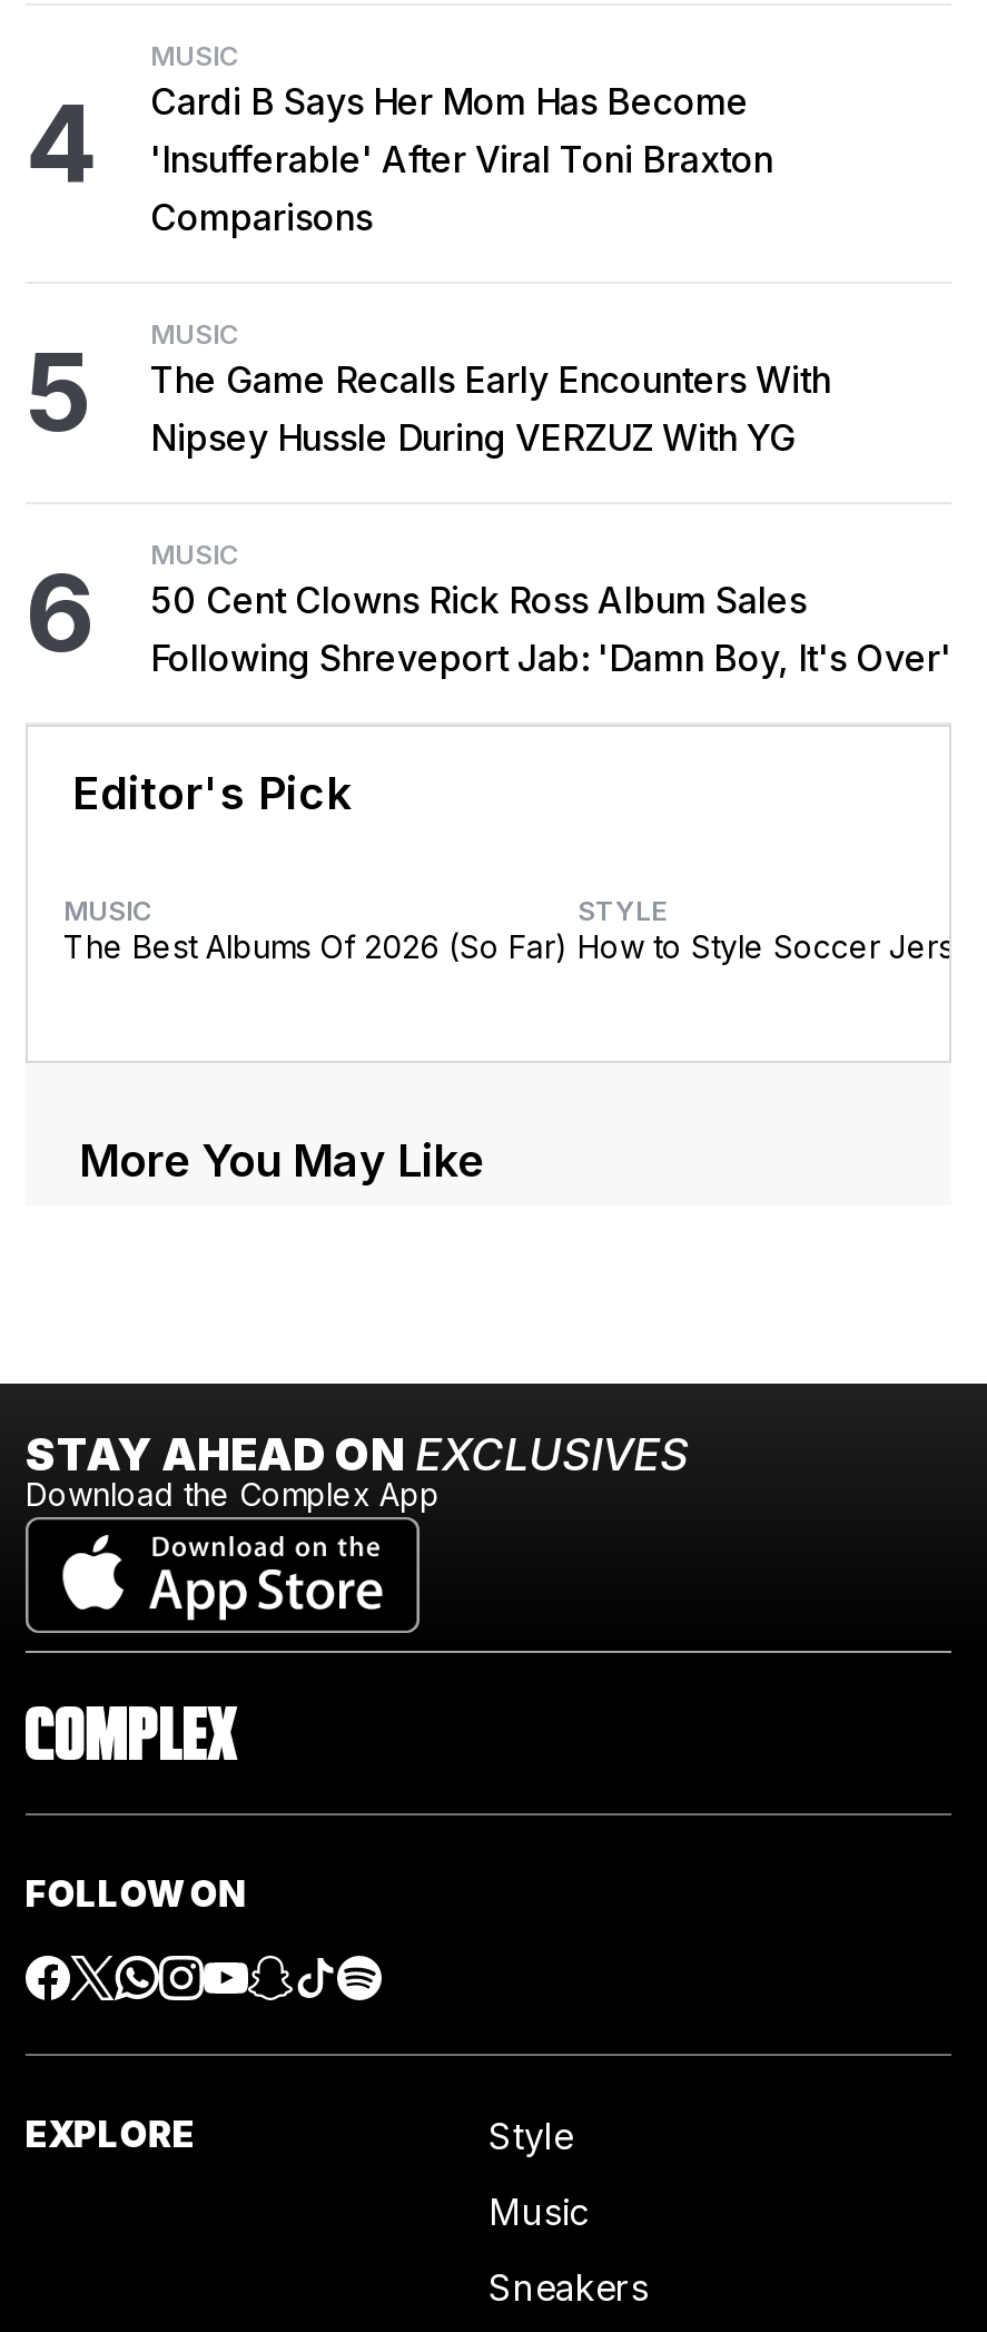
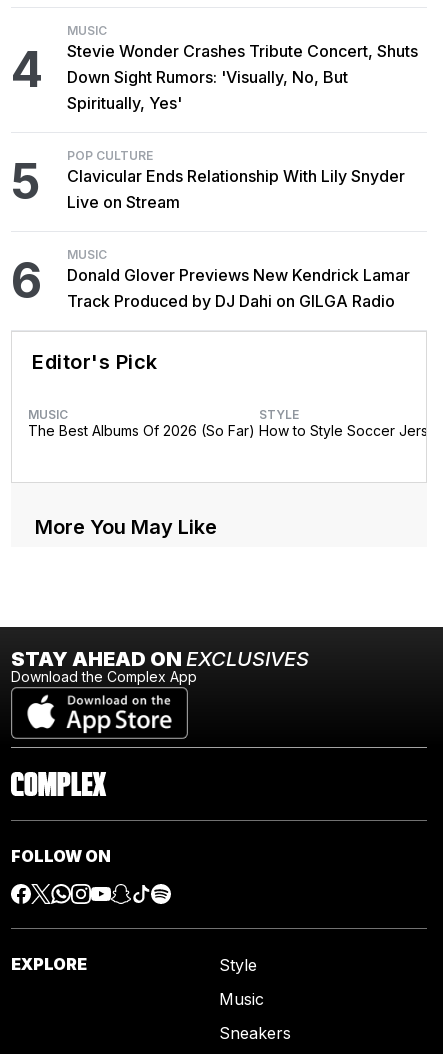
- Cardi B Says Her Mom Has Become
- 'Insufferable' After Viral Toni Braxton
- Comparisons
+ Stevie Wonder Crashes Tribute Concert, Shuts
+ Down Sight Rumors: 'Visually, No, But
+ Spiritually, Yes'

- MUSIC
- The Game Recalls Early Encounters With
- Nipsey Hussle During VERZUZ With YG
+ POP CULTURE
+ Clavicular Ends Relationship With Lily Snyder
+ Live on Stream

- 50 Cent Clowns Rick Ross Album Sales
- Following Shreveport Jab: 'Damn Boy, It's Over'
+ Donald Glover Previews New Kendrick Lamar
+ Track Produced by DJ Dahi on GILGA Radio
